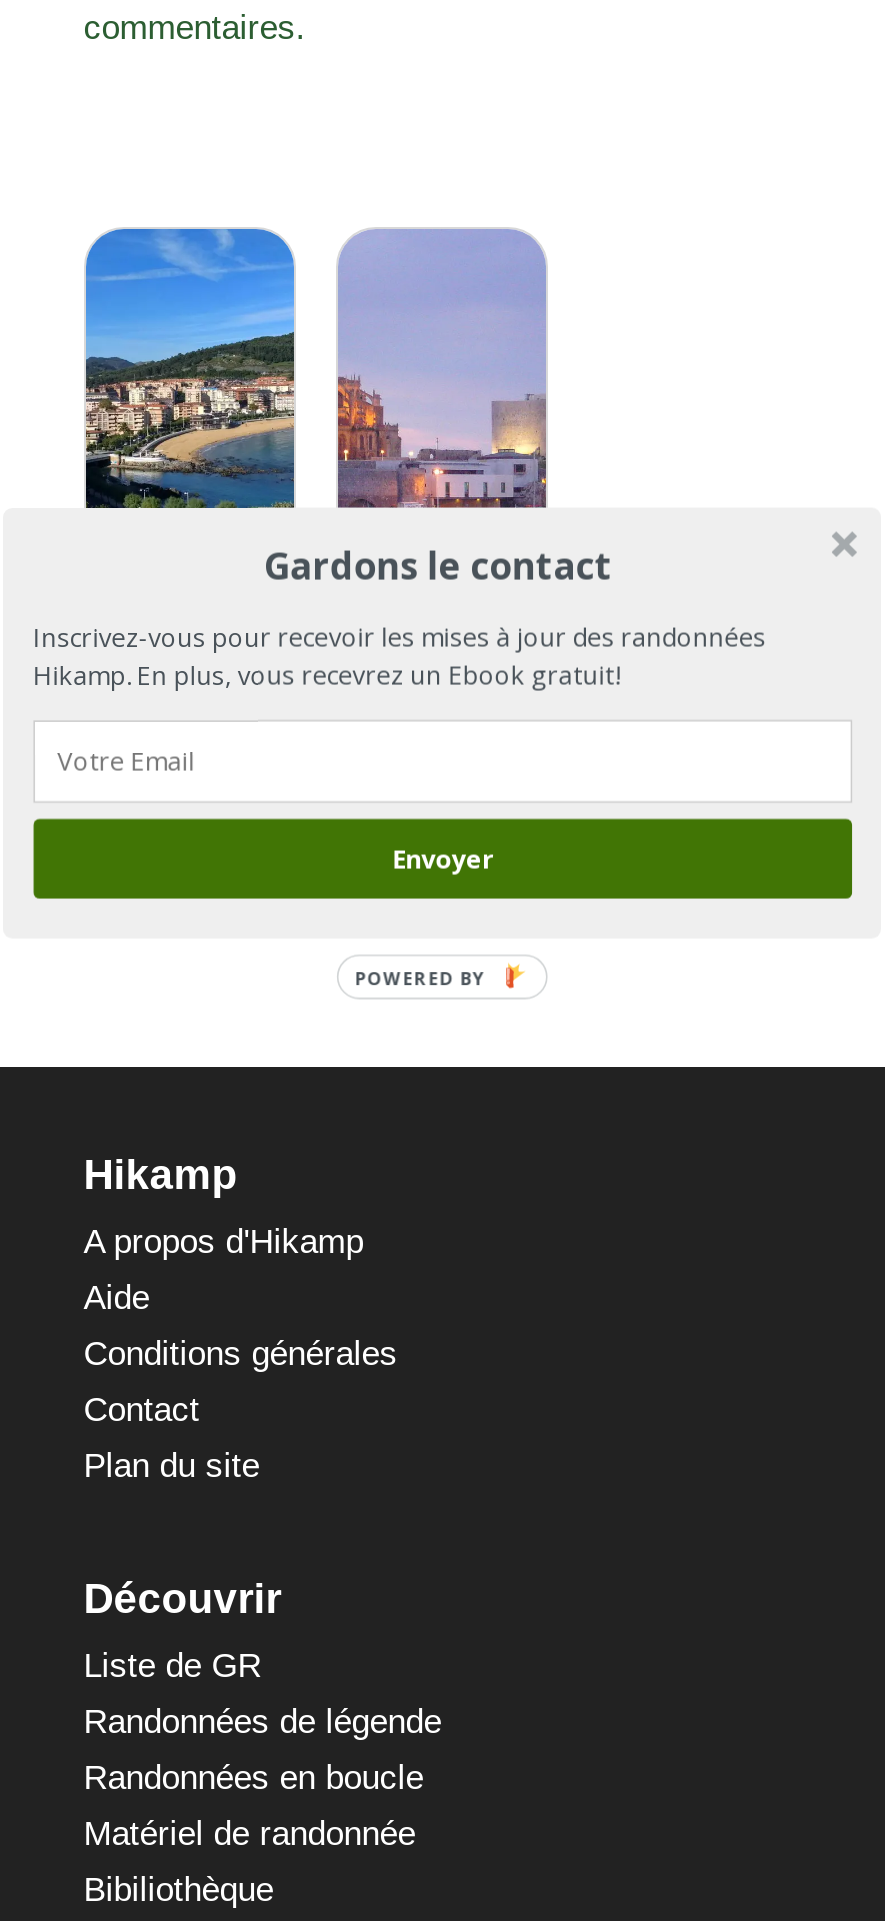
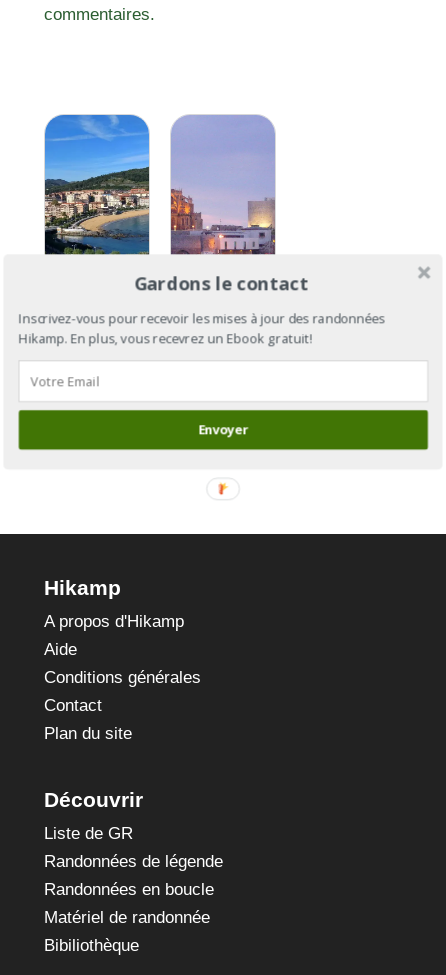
- POWERED BY
